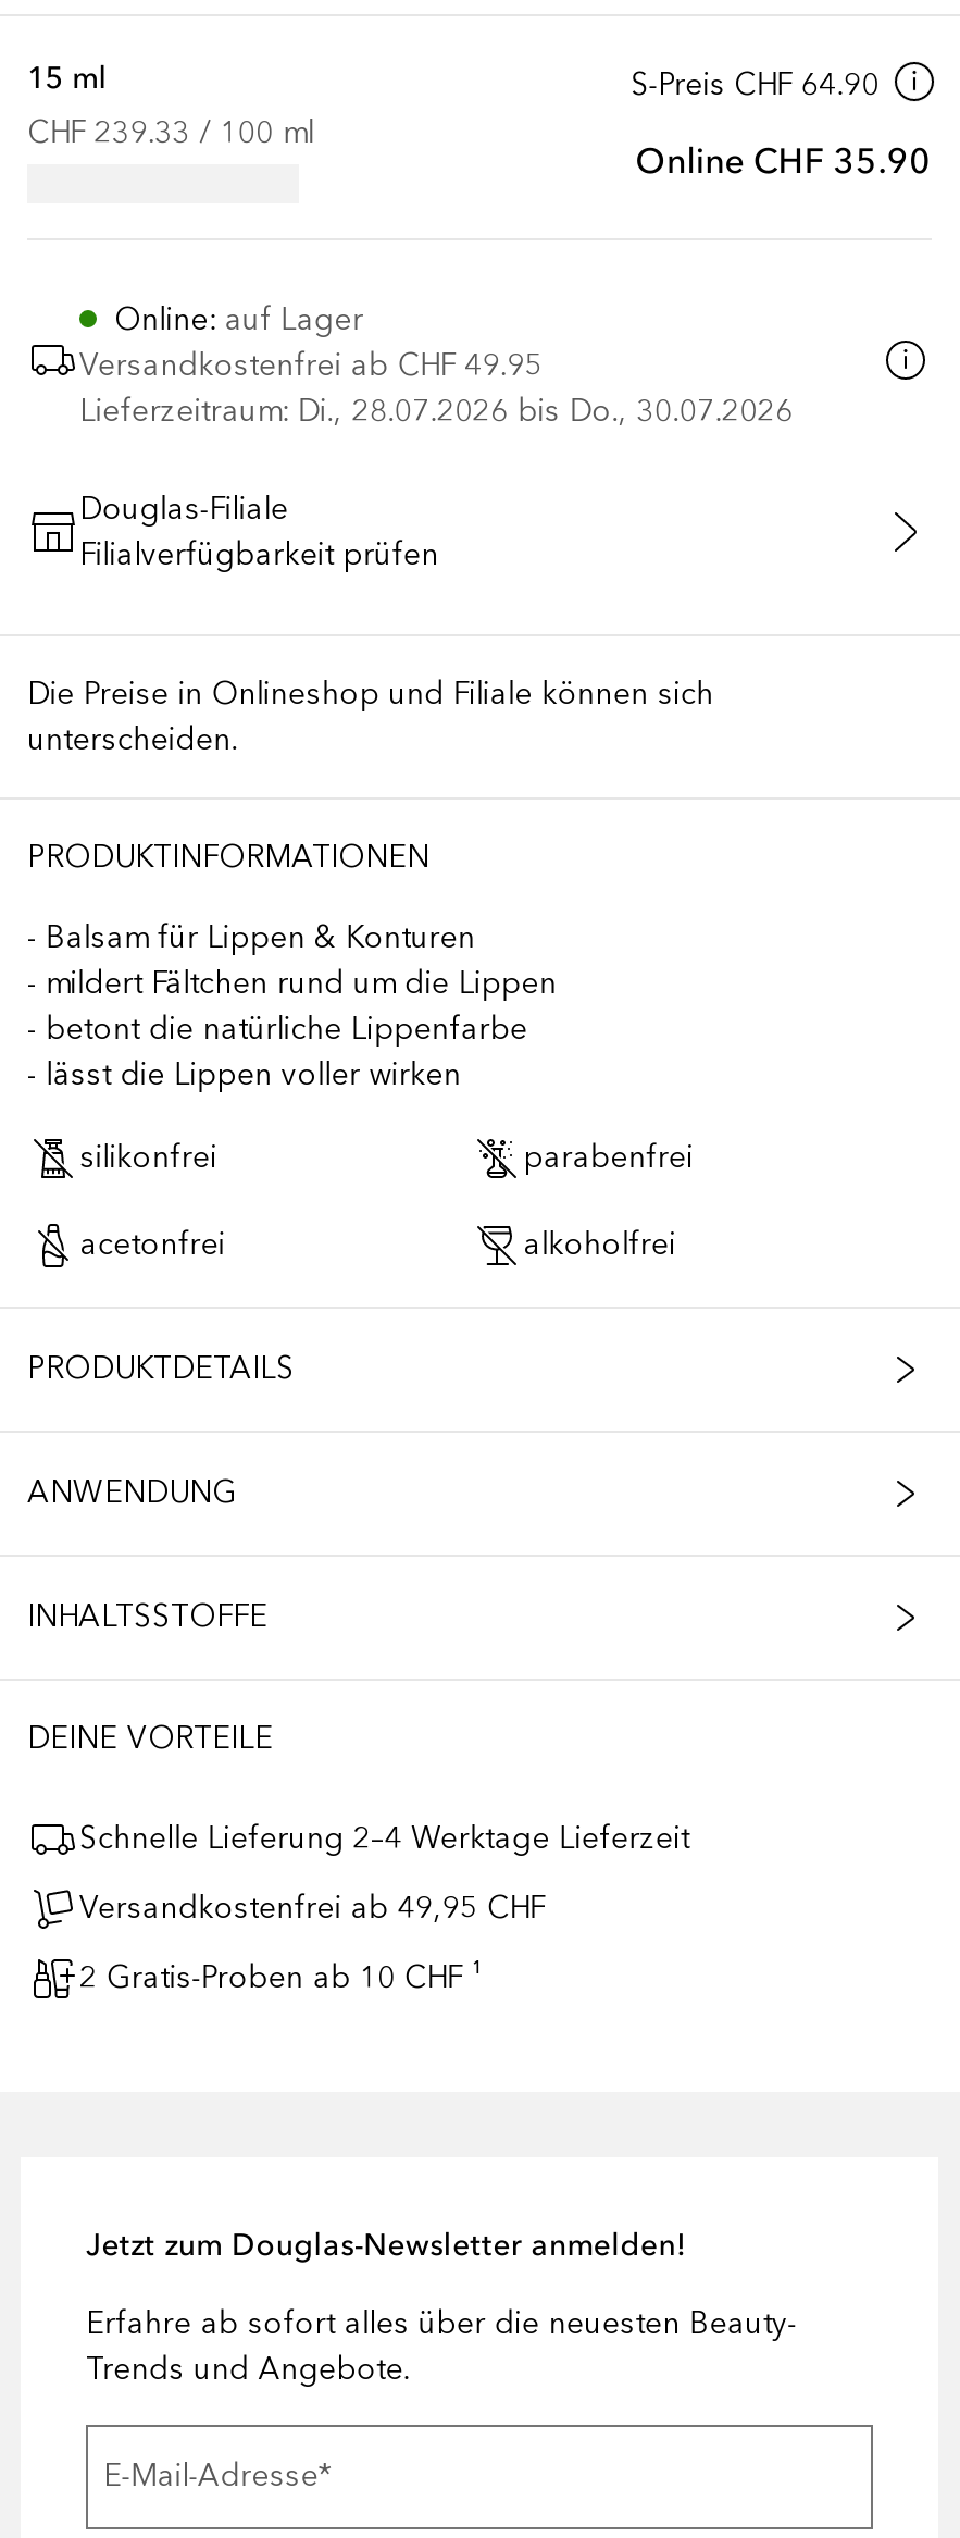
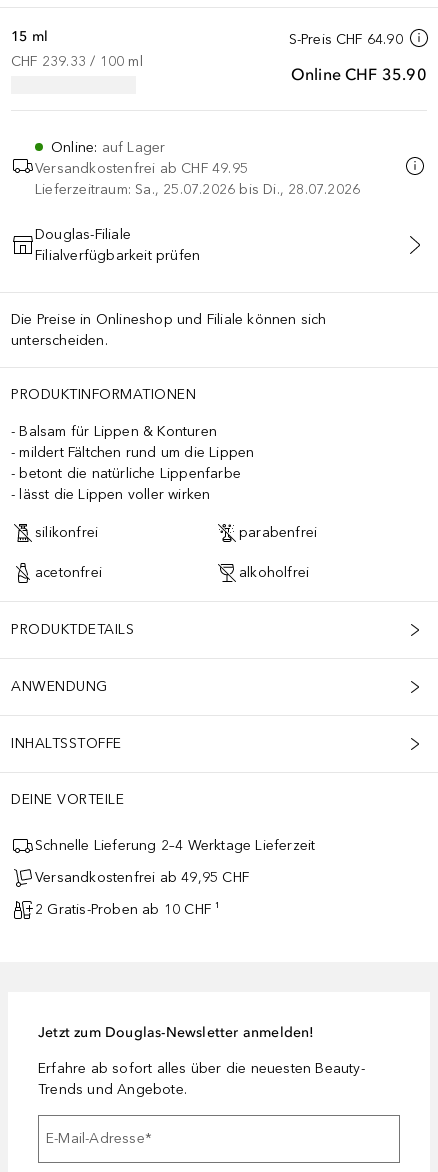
- Lieferzeitraum: Di., 28.07.2026 bis Do., 30.07.2026
+ Lieferzeitraum: Sa., 25.07.2026 bis Di., 28.07.2026
